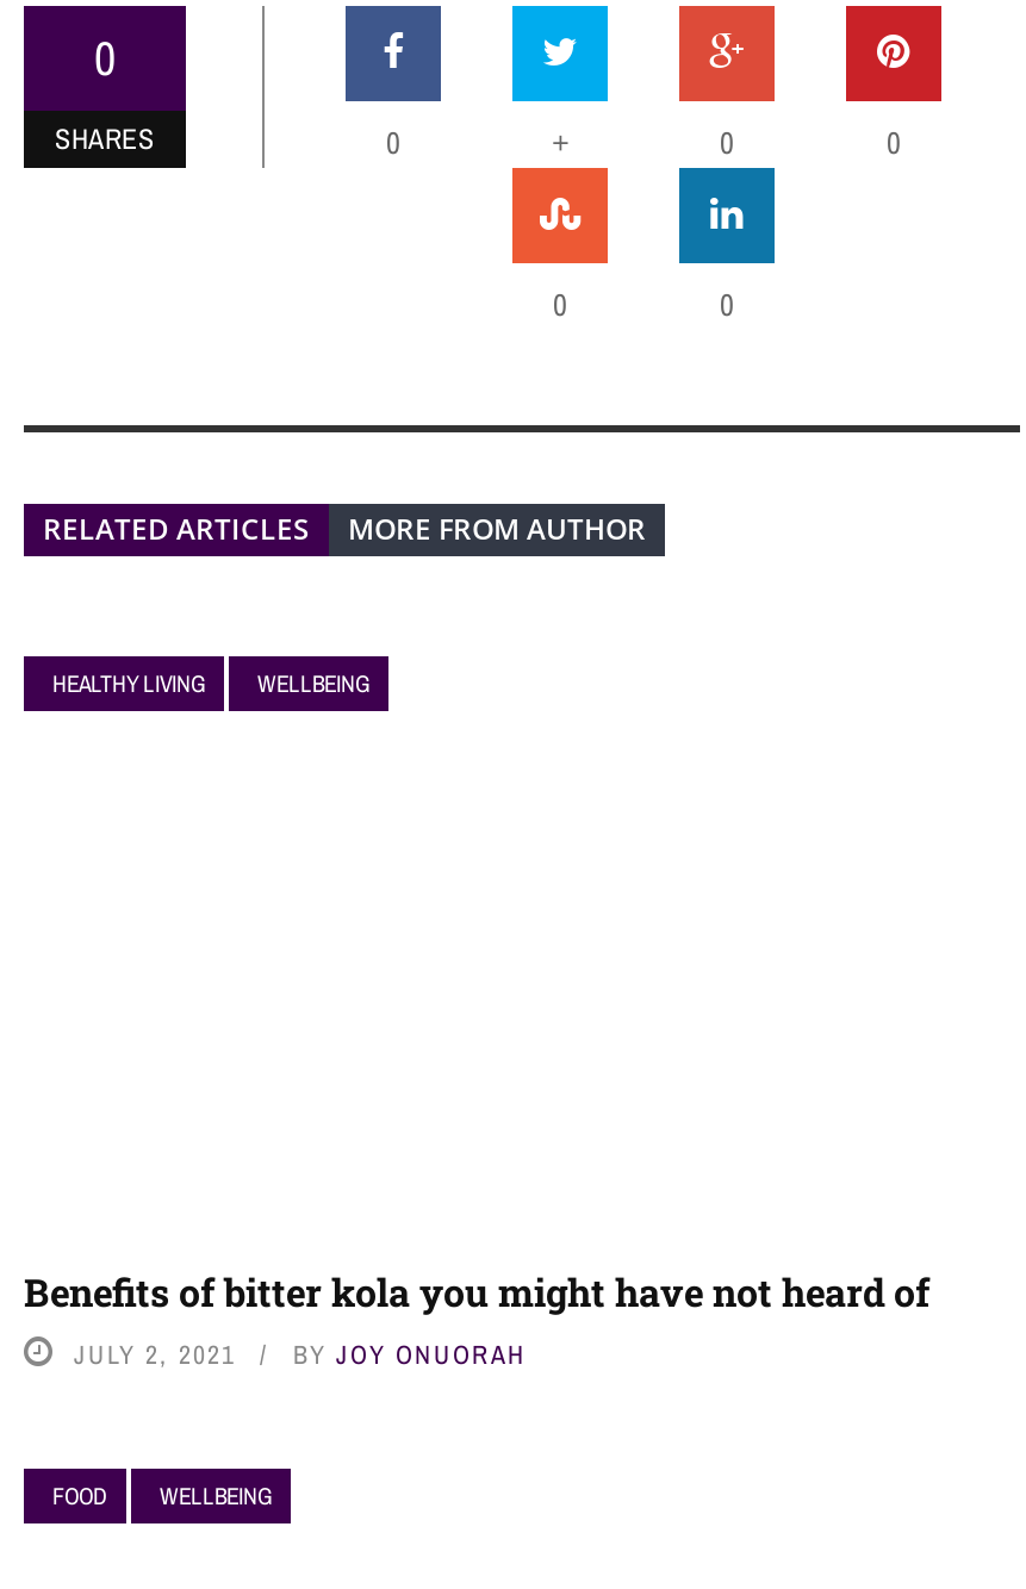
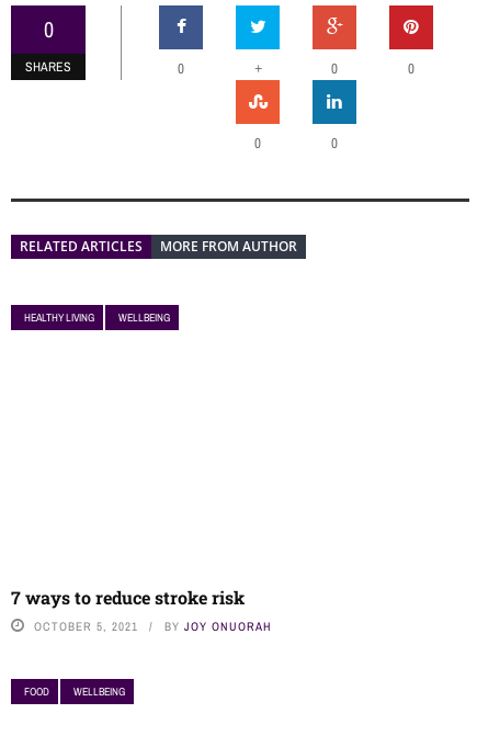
- Benefits of bitter kola you might have not heard of
- JULY 2, 2021
+ 7 ways to reduce stroke risk
+ OCTOBER 5, 2021
